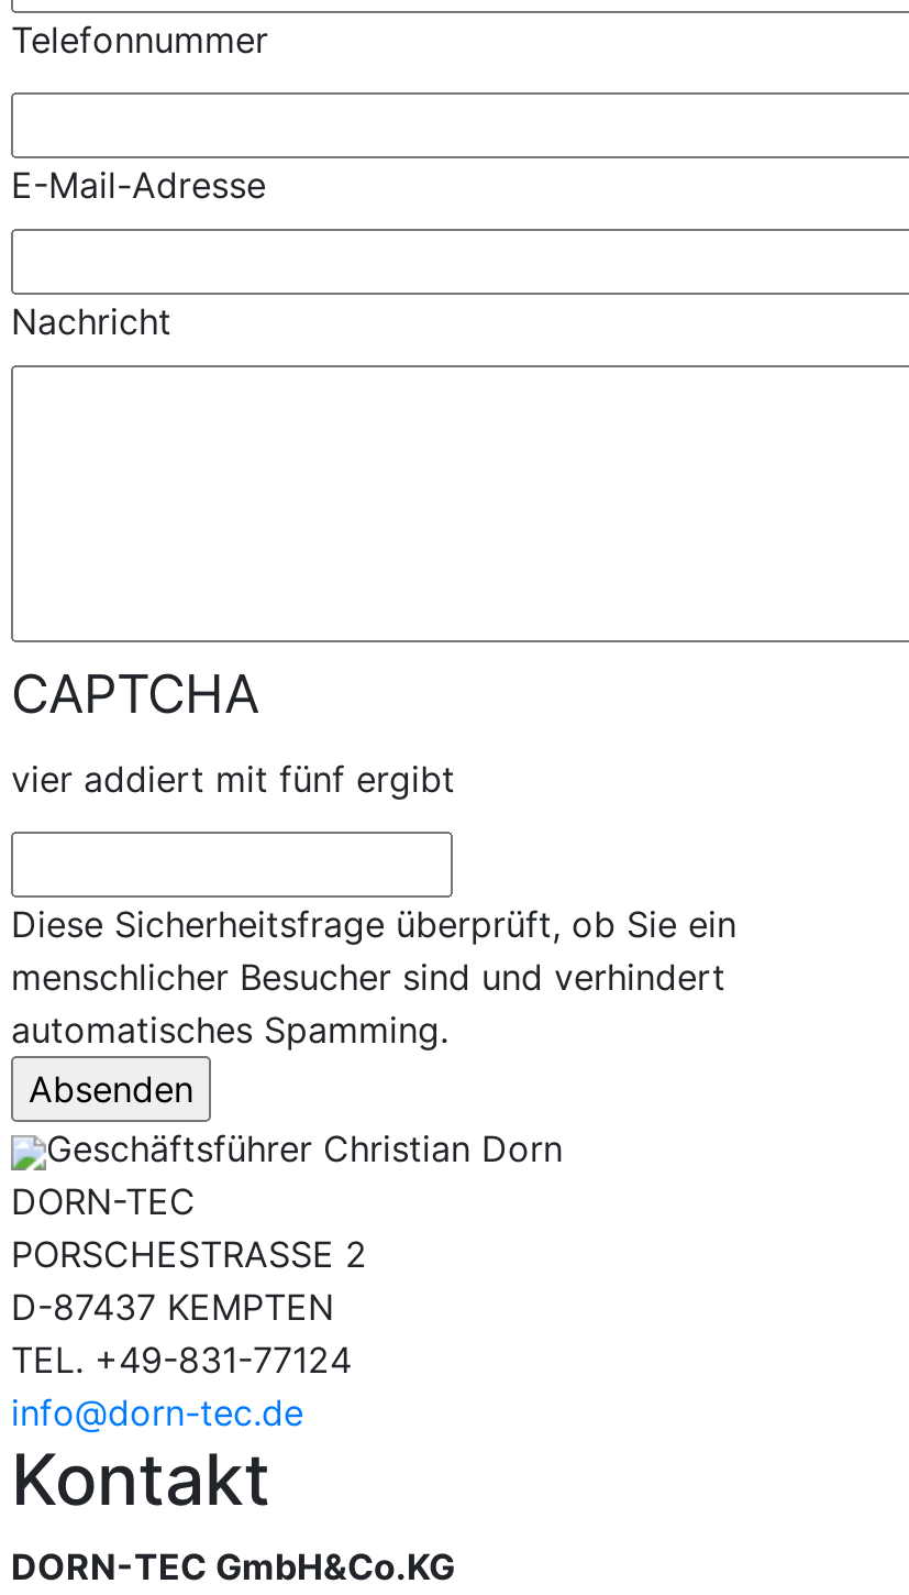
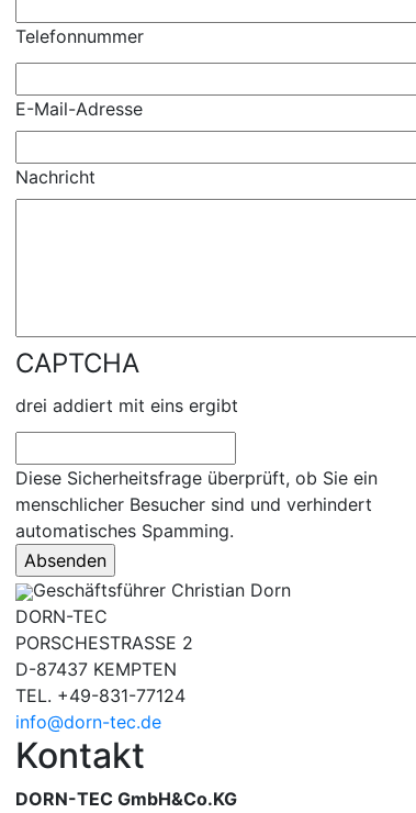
- vier addiert mit fünf ergibt
+ drei addiert mit eins ergibt
